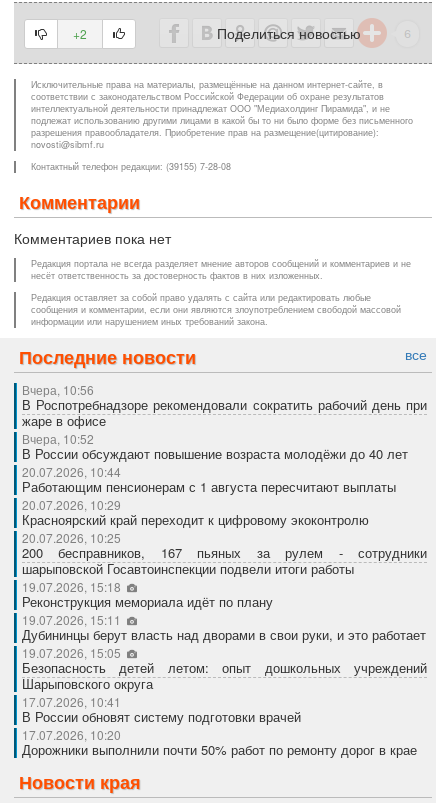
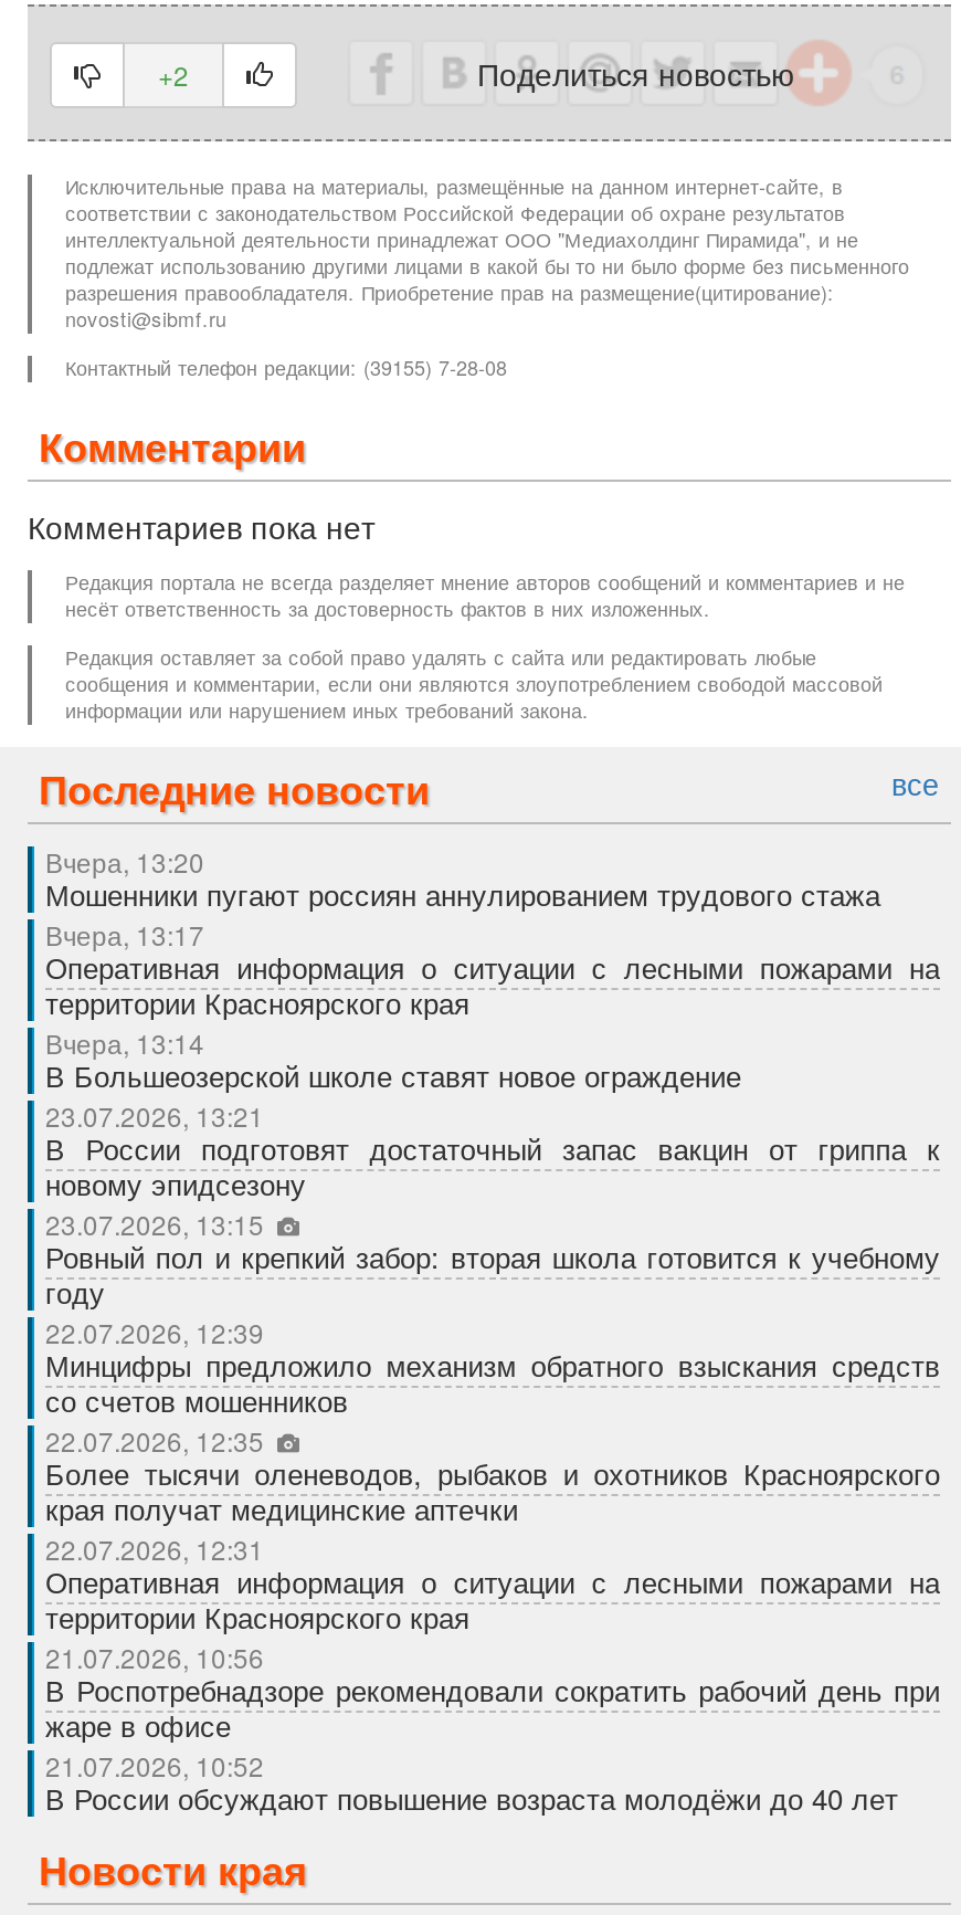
- Вчера, 10:56
+ Вчера, 13:20
+ Мошенники пугают россиян аннулированием трудового стажа
+ Вчера, 13:17
+ Оперативная информация о ситуации с лесными пожарами на
+ территории Красноярского края
+ Вчера, 13:14
+ В Большеозерской школе ставят новое ограждение
+ 23.07.2026, 13:21
+ В России подготовят достаточный запас вакцин от гриппа к
+ новому эпидсезону
+ 23.07.2026, 13:15
+ Ровный пол и крепкий забор: вторая школа готовится к учебному
+ году
+ 22.07.2026, 12:39
+ Минцифры предложило механизм обратного взыскания средств
+ со счетов мошенников
+ 22.07.2026, 12:35
+ Более тысячи оленеводов, рыбаков и охотников Красноярского
+ края получат медицинские аптечки
+ 22.07.2026, 12:31
+ Оперативная информация о ситуации с лесными пожарами на
+ территории Красноярского края
+ 21.07.2026, 10:56

moved down: В Роспотребнадзоре рекомендовали сократить рабочий день при | жаре в офисе

- Вчера, 10:52
+ 21.07.2026, 10:52

moved down: В России обсуждают повышение возраста молодёжи до 40 лет

- 20.07.2026, 10:44
- Работающим пенсионерам с 1 августа пересчитают выплаты
- 20.07.2026, 10:29
- Красноярский край переходит к цифровому экоконтролю
- 20.07.2026, 10:25
- 200 бесправников, 167 пьяных за рулем - сотрудники
- шарыповской Госавтоинспекции подвели итоги работы
- 19.07.2026, 15:18
- Реконструкция мемориала идёт по плану
- 19.07.2026, 15:11
- Дубининцы берут власть над дворами в свои руки, и это работает
- 19.07.2026, 15:05
- Безопасность детей летом: опыт дошкольных учреждений
- Шарыповского округа
- 17.07.2026, 10:41
- В России обновят систему подготовки врачей
- 17.07.2026, 10:20
- Дорожники выполнили почти 50% работ по ремонту дорог в крае
